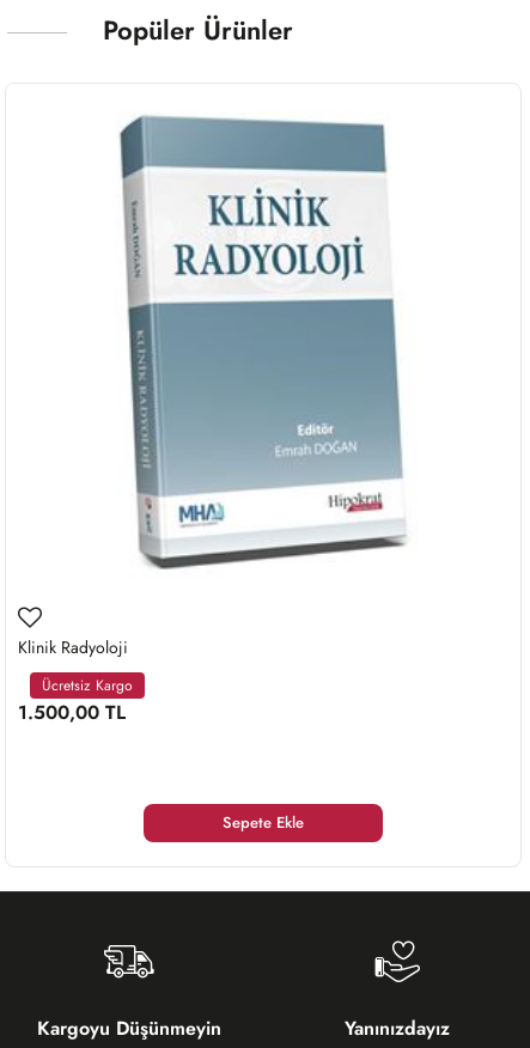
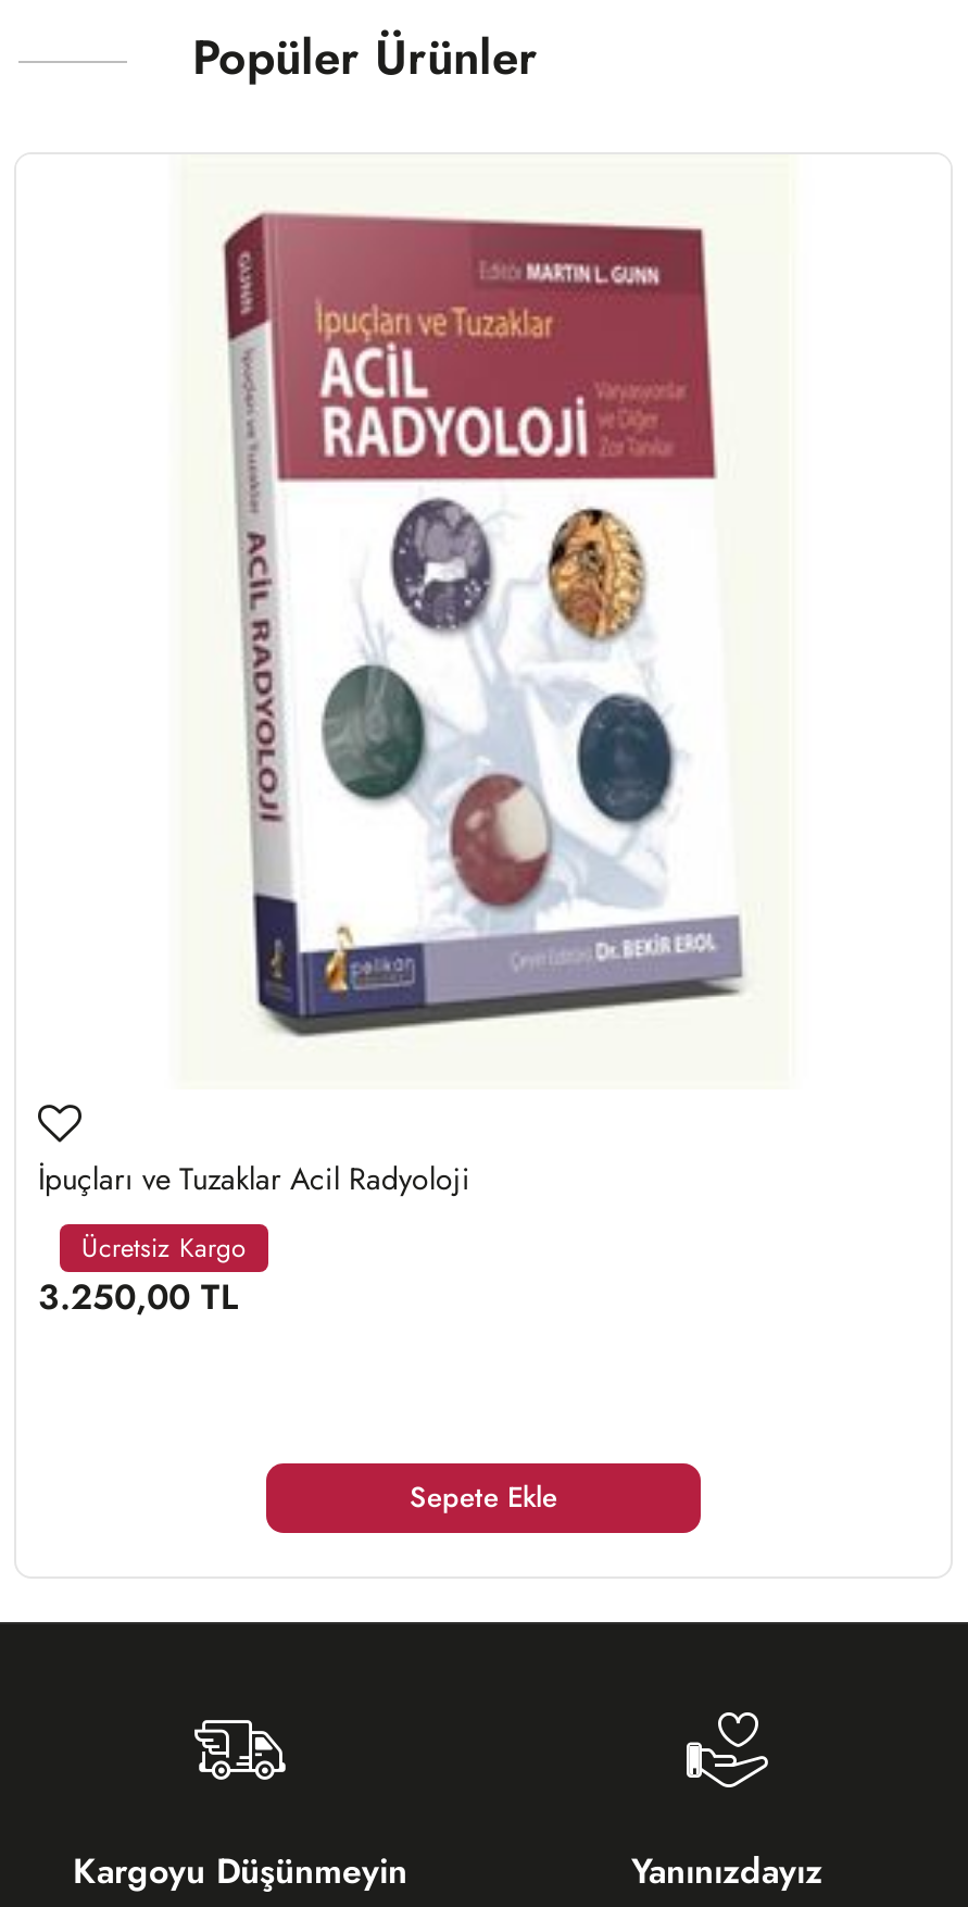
- [image]
+ [image]

- Klinik Radyoloji
+ İpuçları ve Tuzaklar Acil Radyoloji

- 1.500,00 TL
+ 3.250,00 TL
